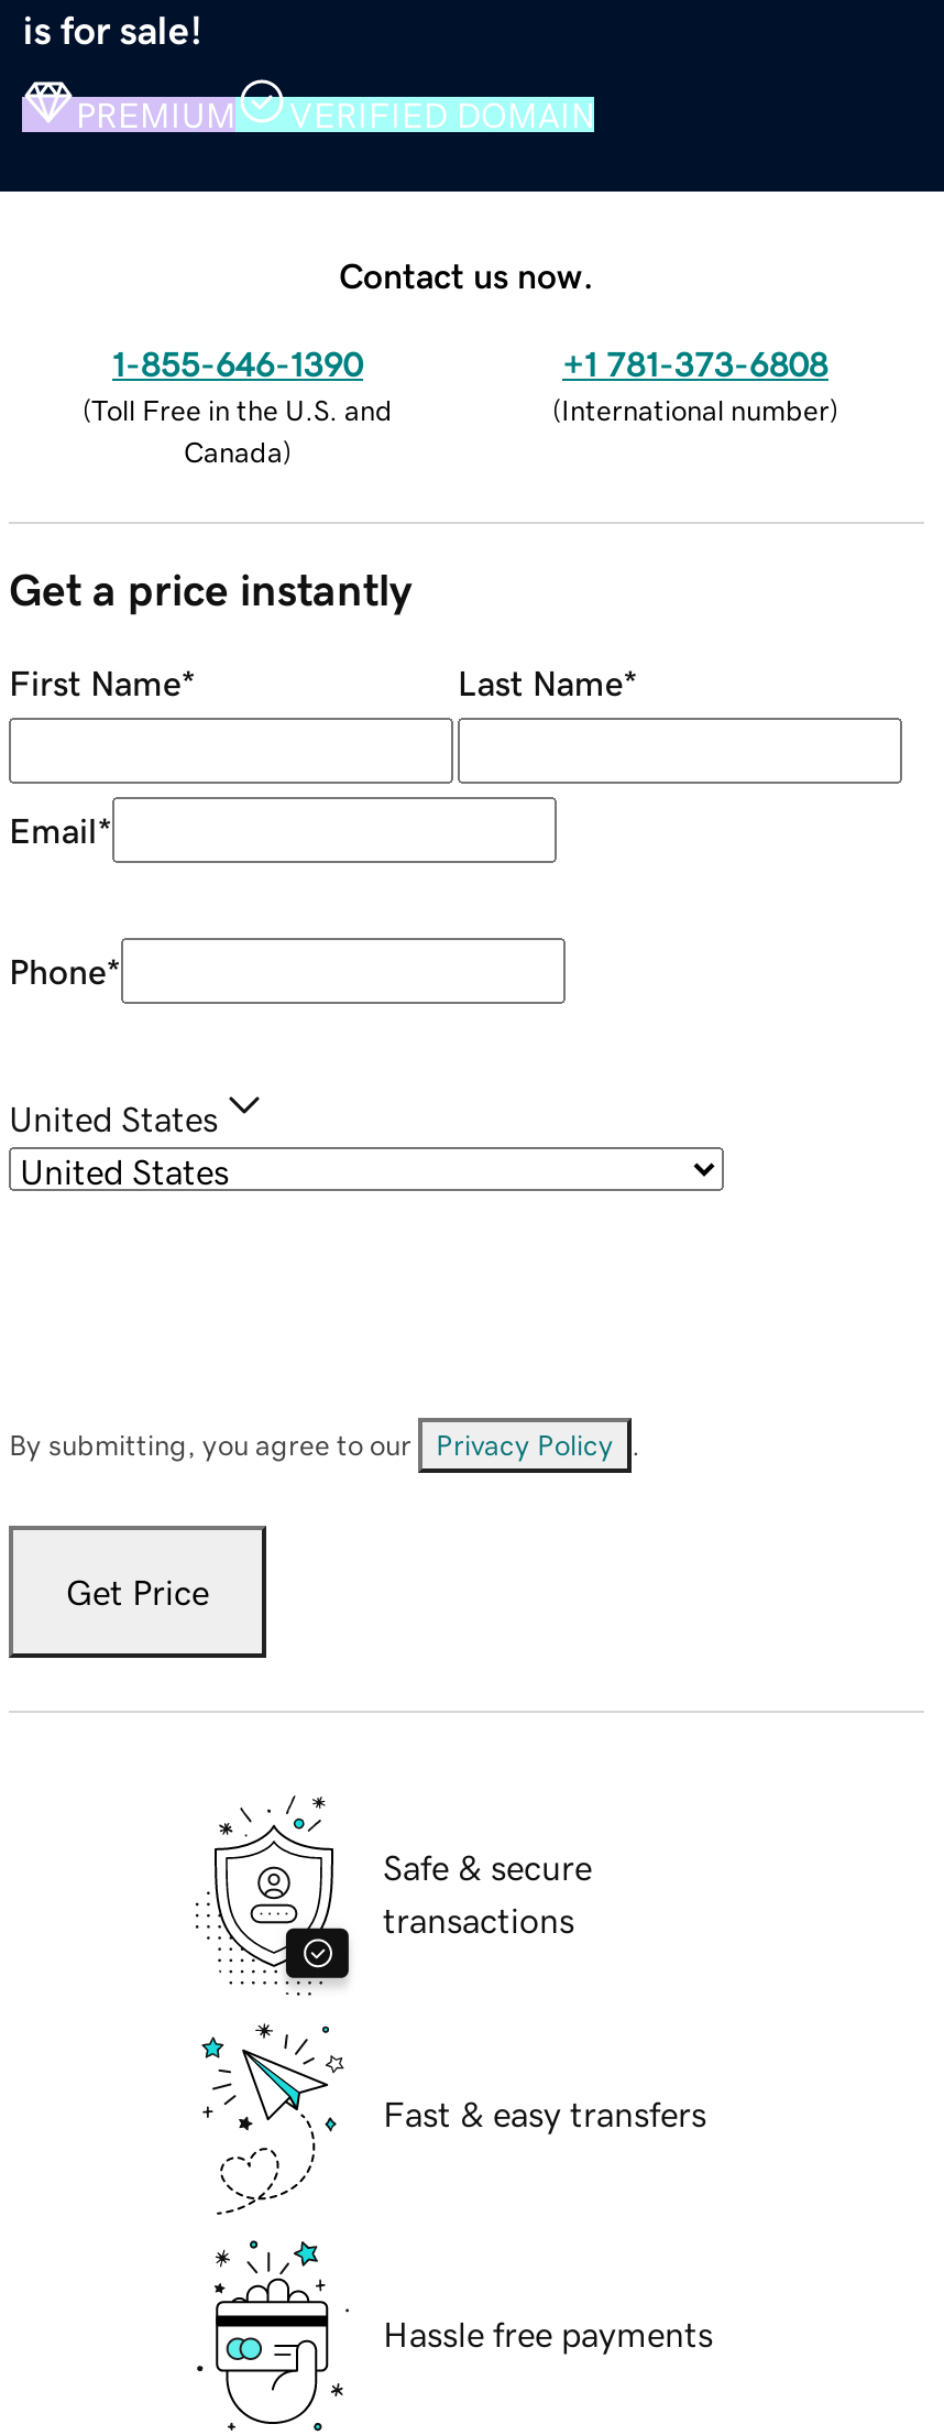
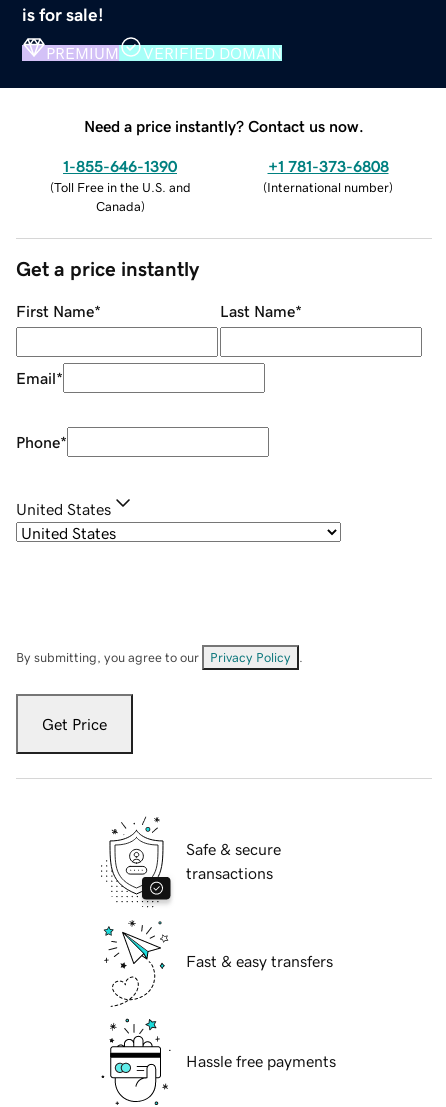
- Contact us now.
+ Need a price instantly? Contact us now.
